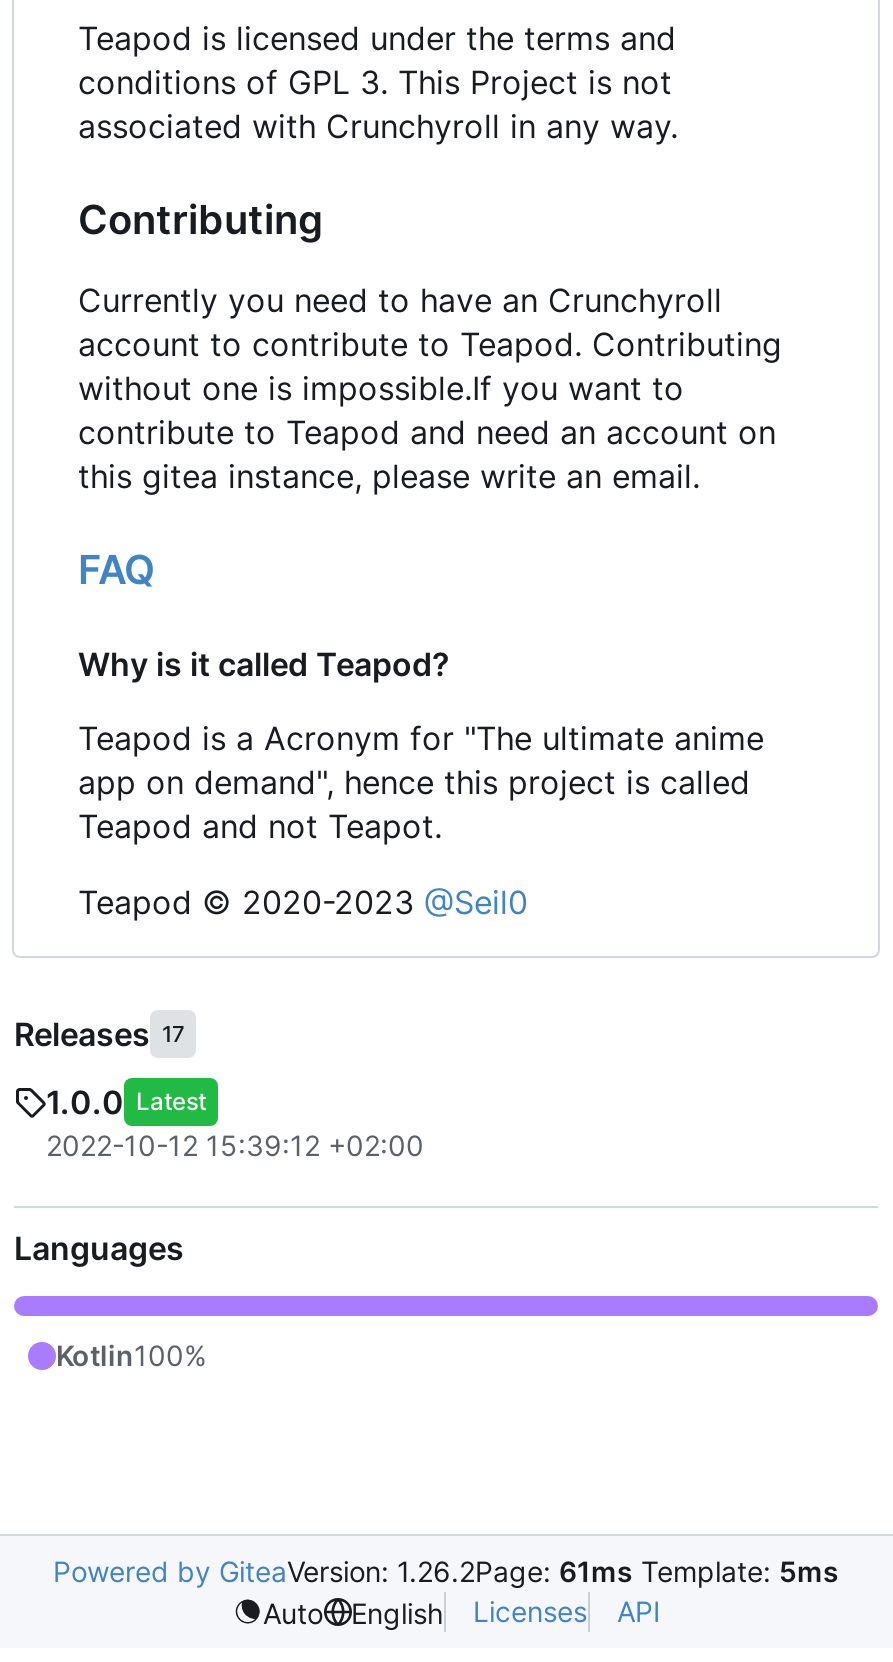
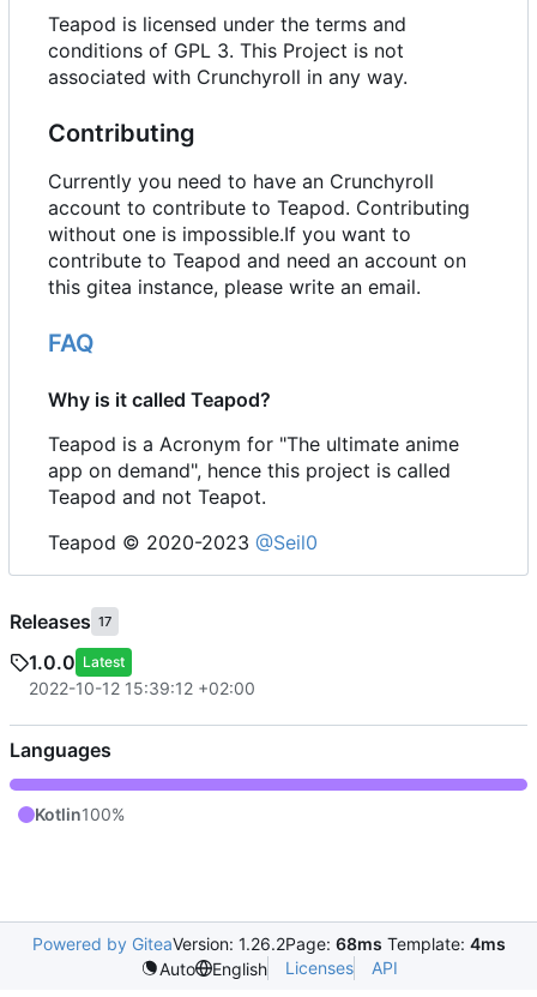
- Powered by GiteaVersion: 1.26.2Page: 61ms Template: 5ms
+ Powered by GiteaVersion: 1.26.2Page: 68ms Template: 4ms
